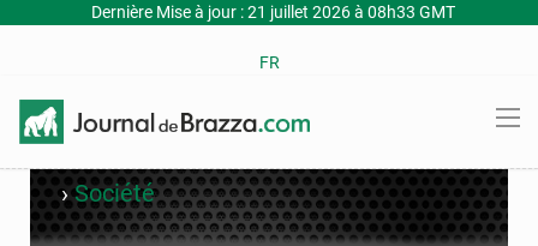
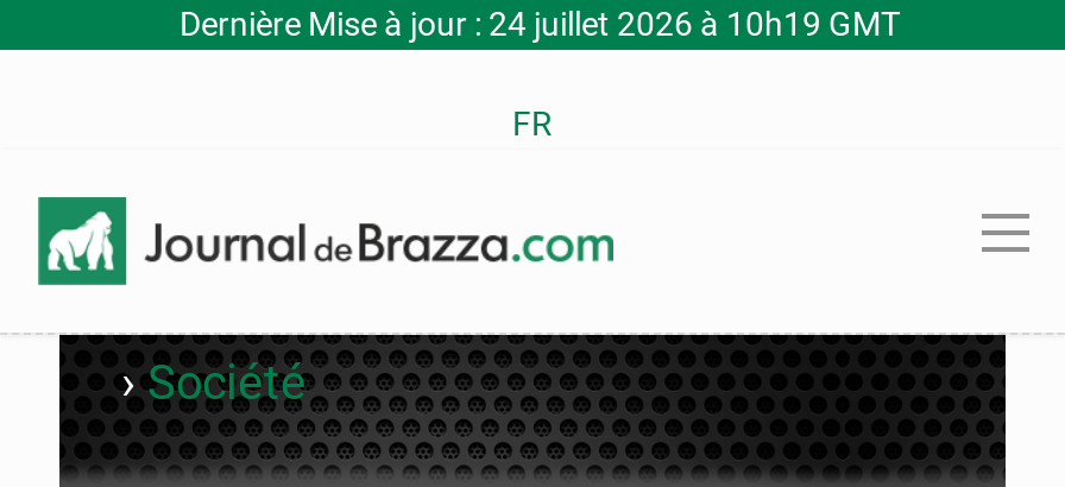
- Dernière Mise à jour : 21 juillet 2026 à 08h33 GMT
+ Dernière Mise à jour : 24 juillet 2026 à 10h19 GMT
